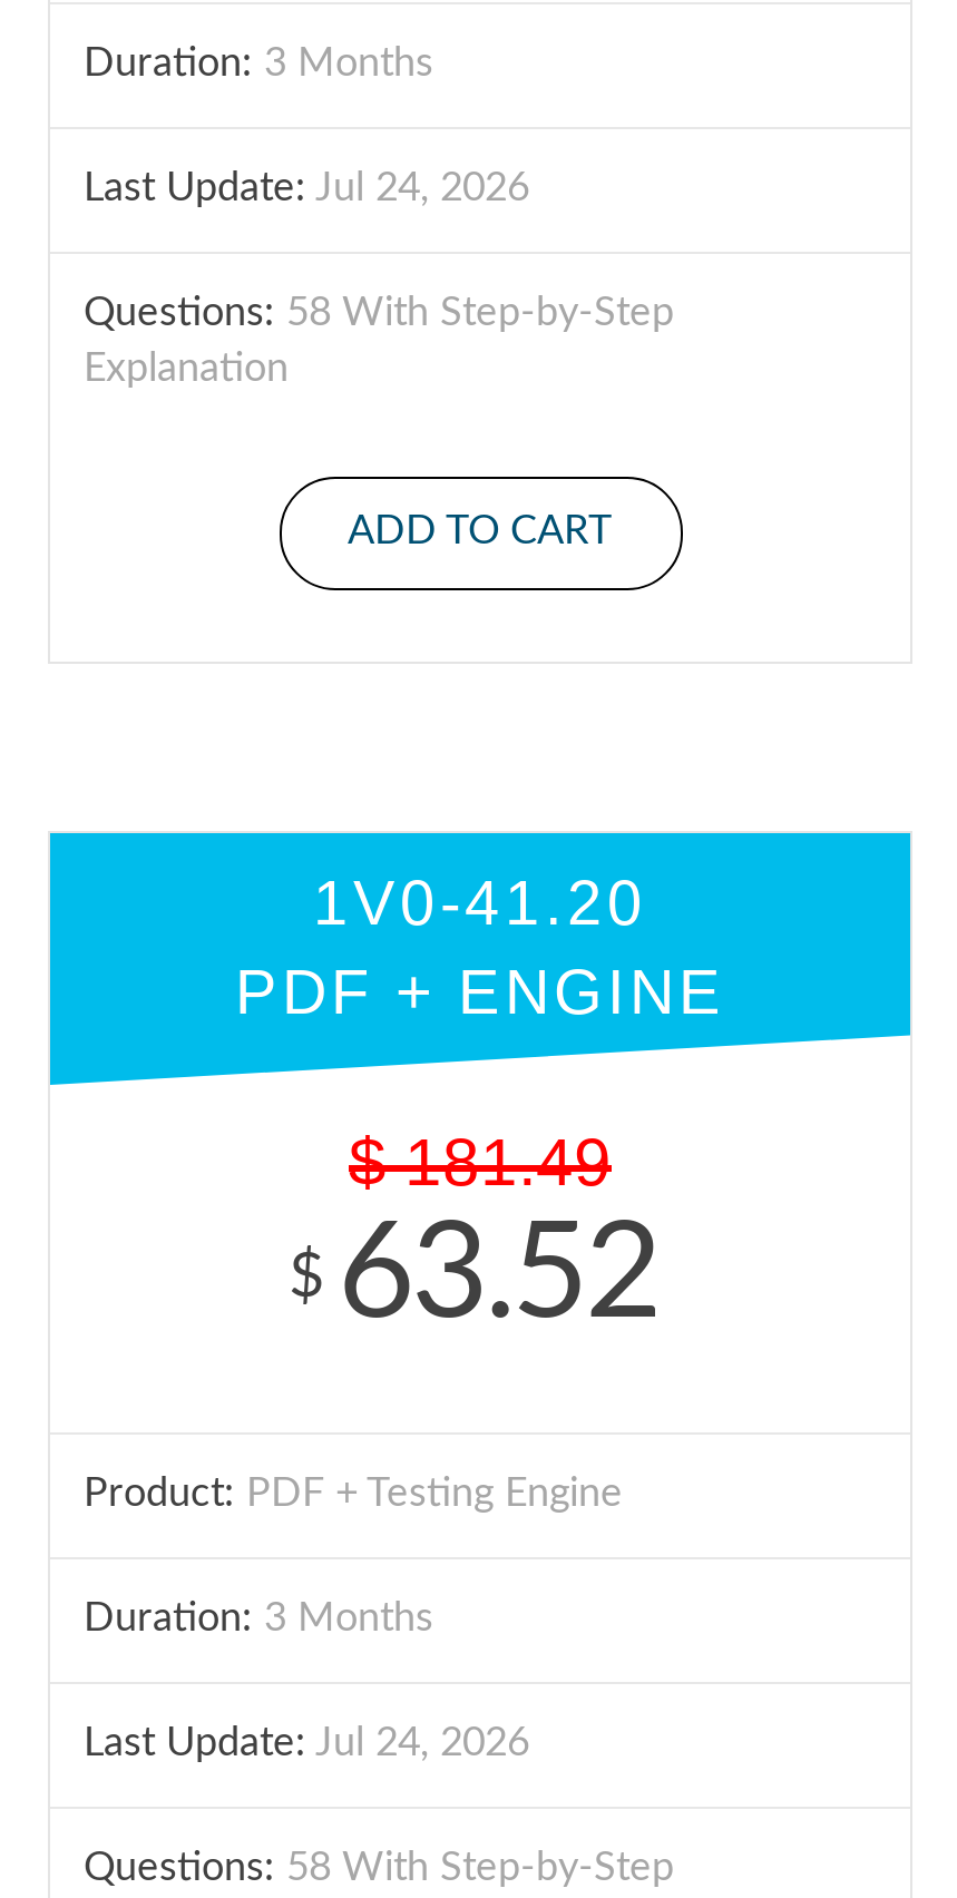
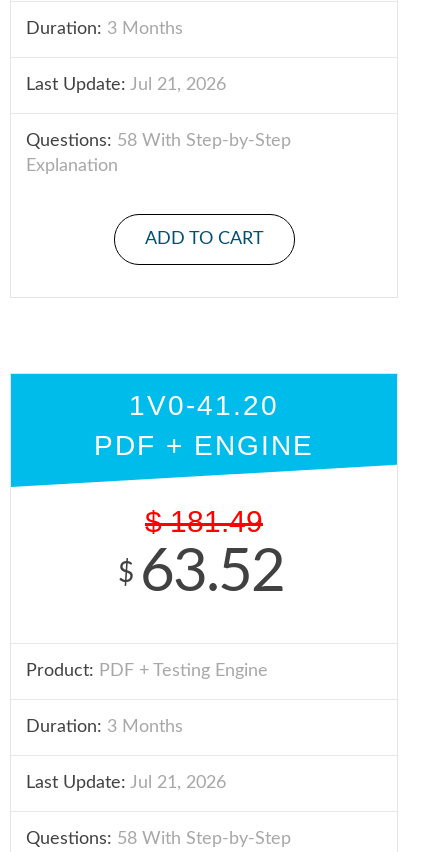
- Last Update: Jul 24, 2026
+ Last Update: Jul 21, 2026

- Last Update: Jul 24, 2026
+ Last Update: Jul 21, 2026
